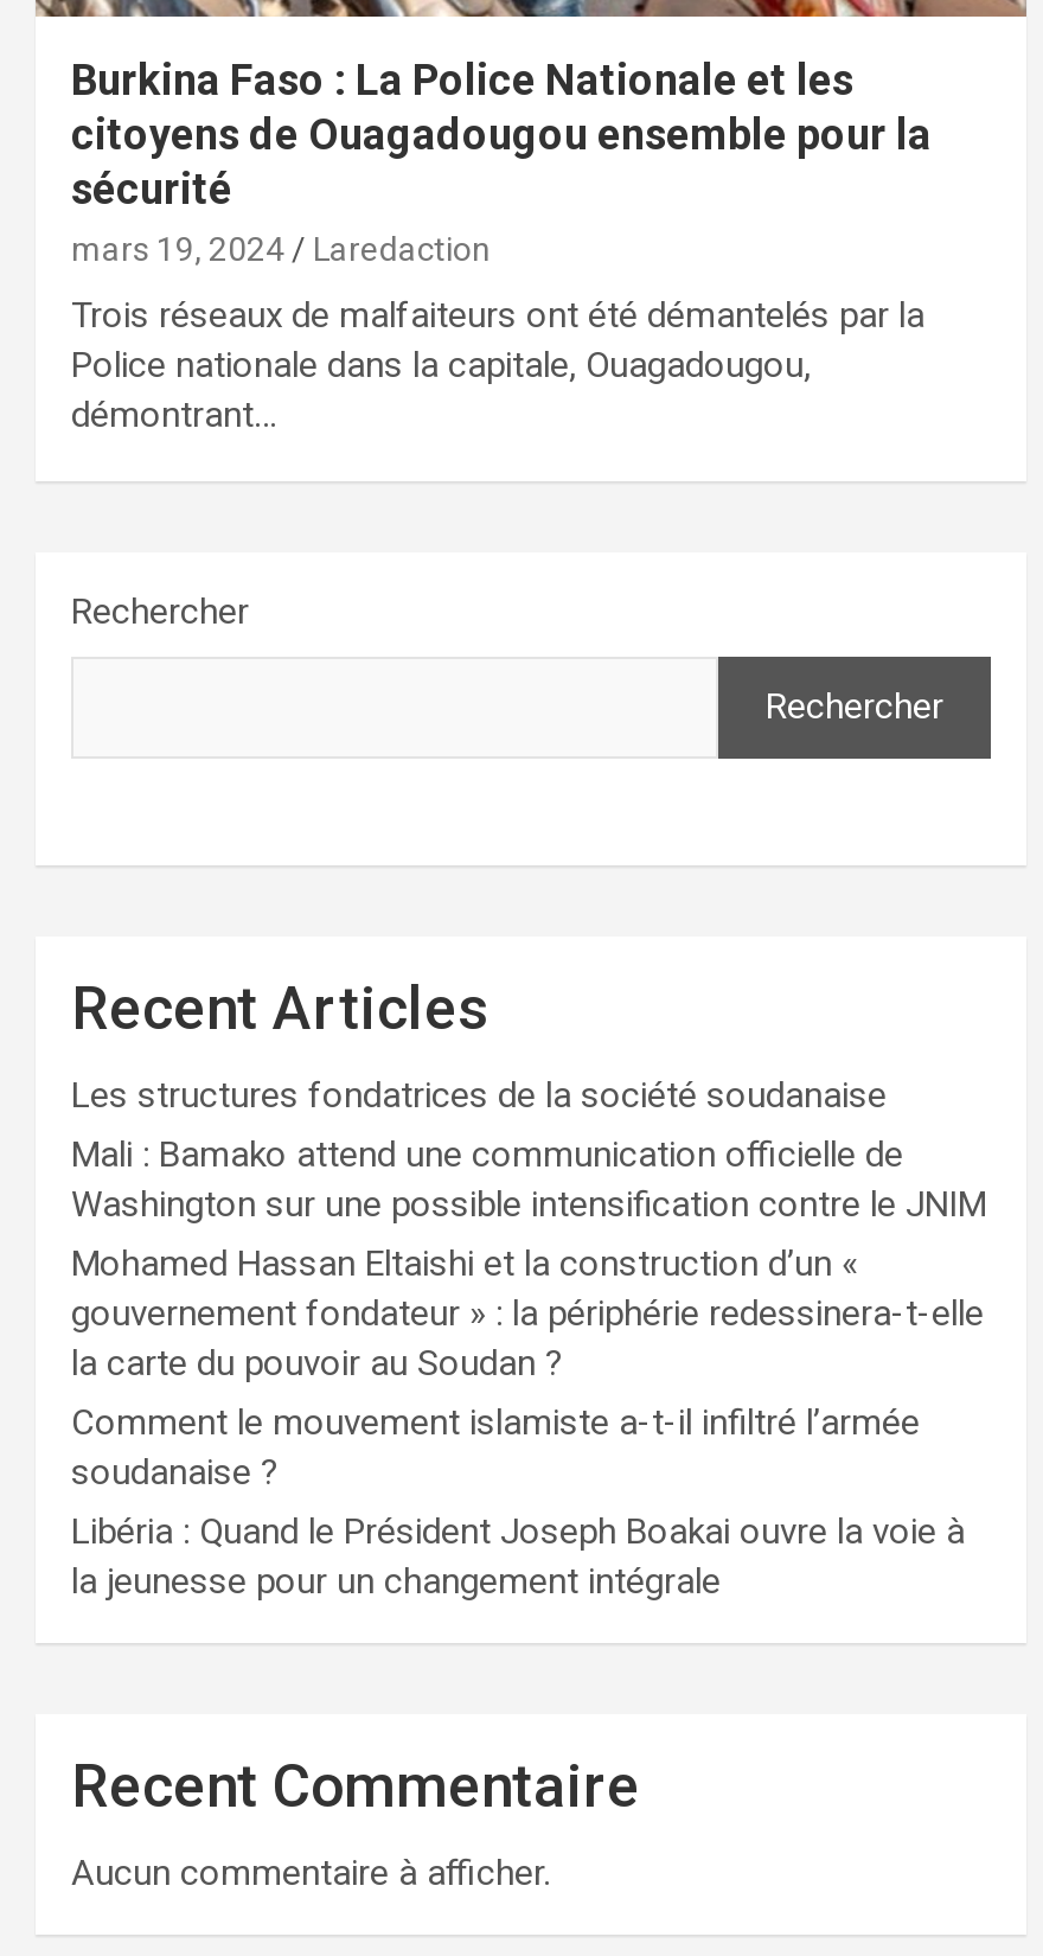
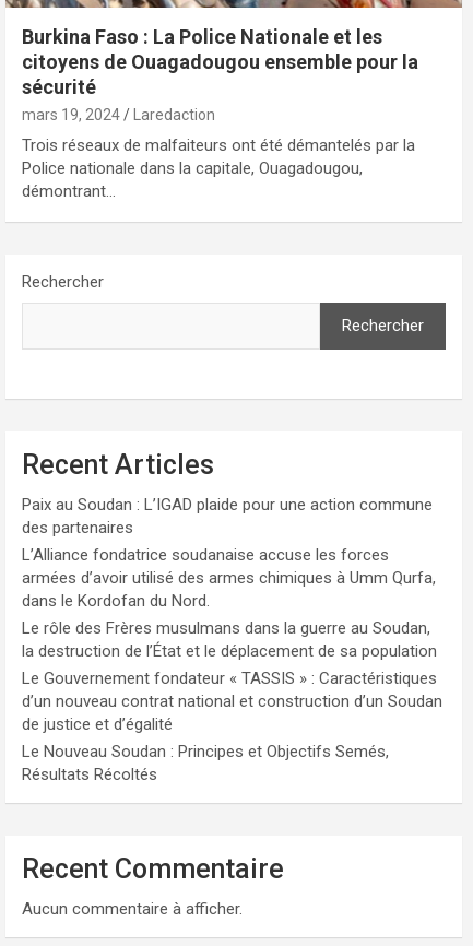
- Les structures fondatrices de la société soudanaise
- Mali : Bamako attend une communication officielle de
- Washington sur une possible intensification contre le JNIM
- Mohamed Hassan Eltaishi et la construction d’un «
- gouvernement fondateur » : la périphérie redessinera-t-elle
- la carte du pouvoir au Soudan ?
- Comment le mouvement islamiste a-t-il infiltré l’armée
- soudanaise ?
- Libéria : Quand le Président Joseph Boakai ouvre la voie à
- la jeunesse pour un changement intégrale
+ Paix au Soudan : L’IGAD plaide pour une action commune
+ des partenaires
+ L’Alliance fondatrice soudanaise accuse les forces
+ armées d’avoir utilisé des armes chimiques à Umm Qurfa,
+ dans le Kordofan du Nord.
+ Le rôle des Frères musulmans dans la guerre au Soudan,
+ la destruction de l’État et le déplacement de sa population
+ Le Gouvernement fondateur « TASSIS » : Caractéristiques
+ d’un nouveau contrat national et construction d’un Soudan
+ de justice et d’égalité
+ Le Nouveau Soudan : Principes et Objectifs Semés,
+ Résultats Récoltés
